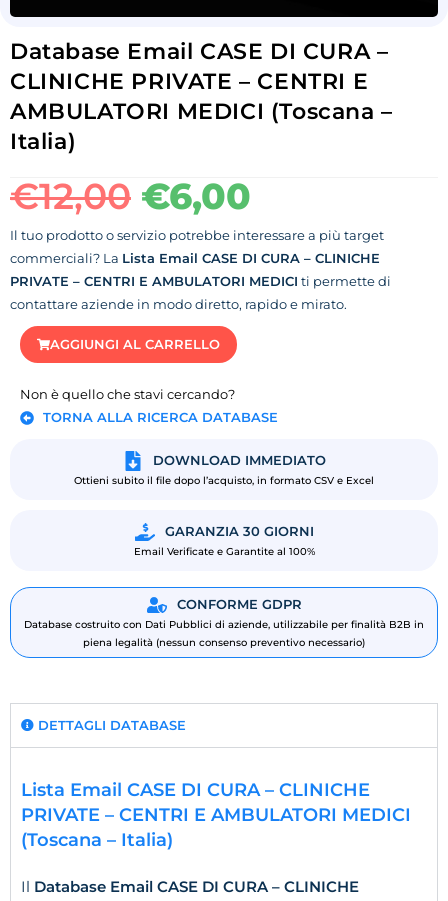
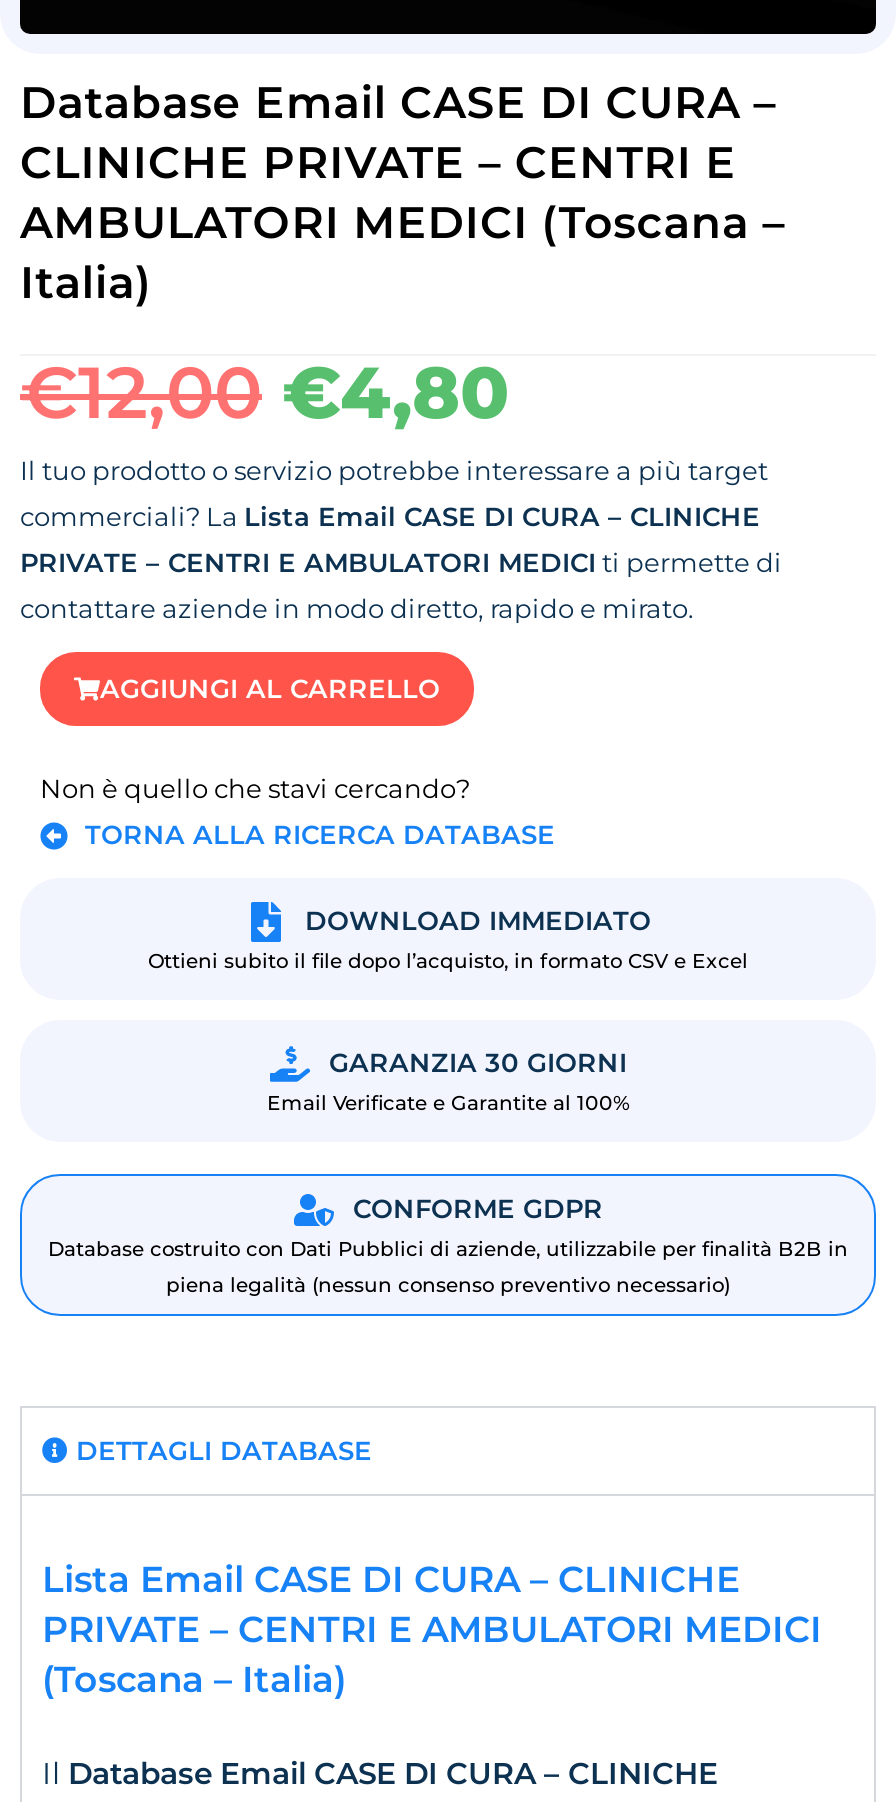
- €12,00 €6,00
+ €12,00 €4,80
